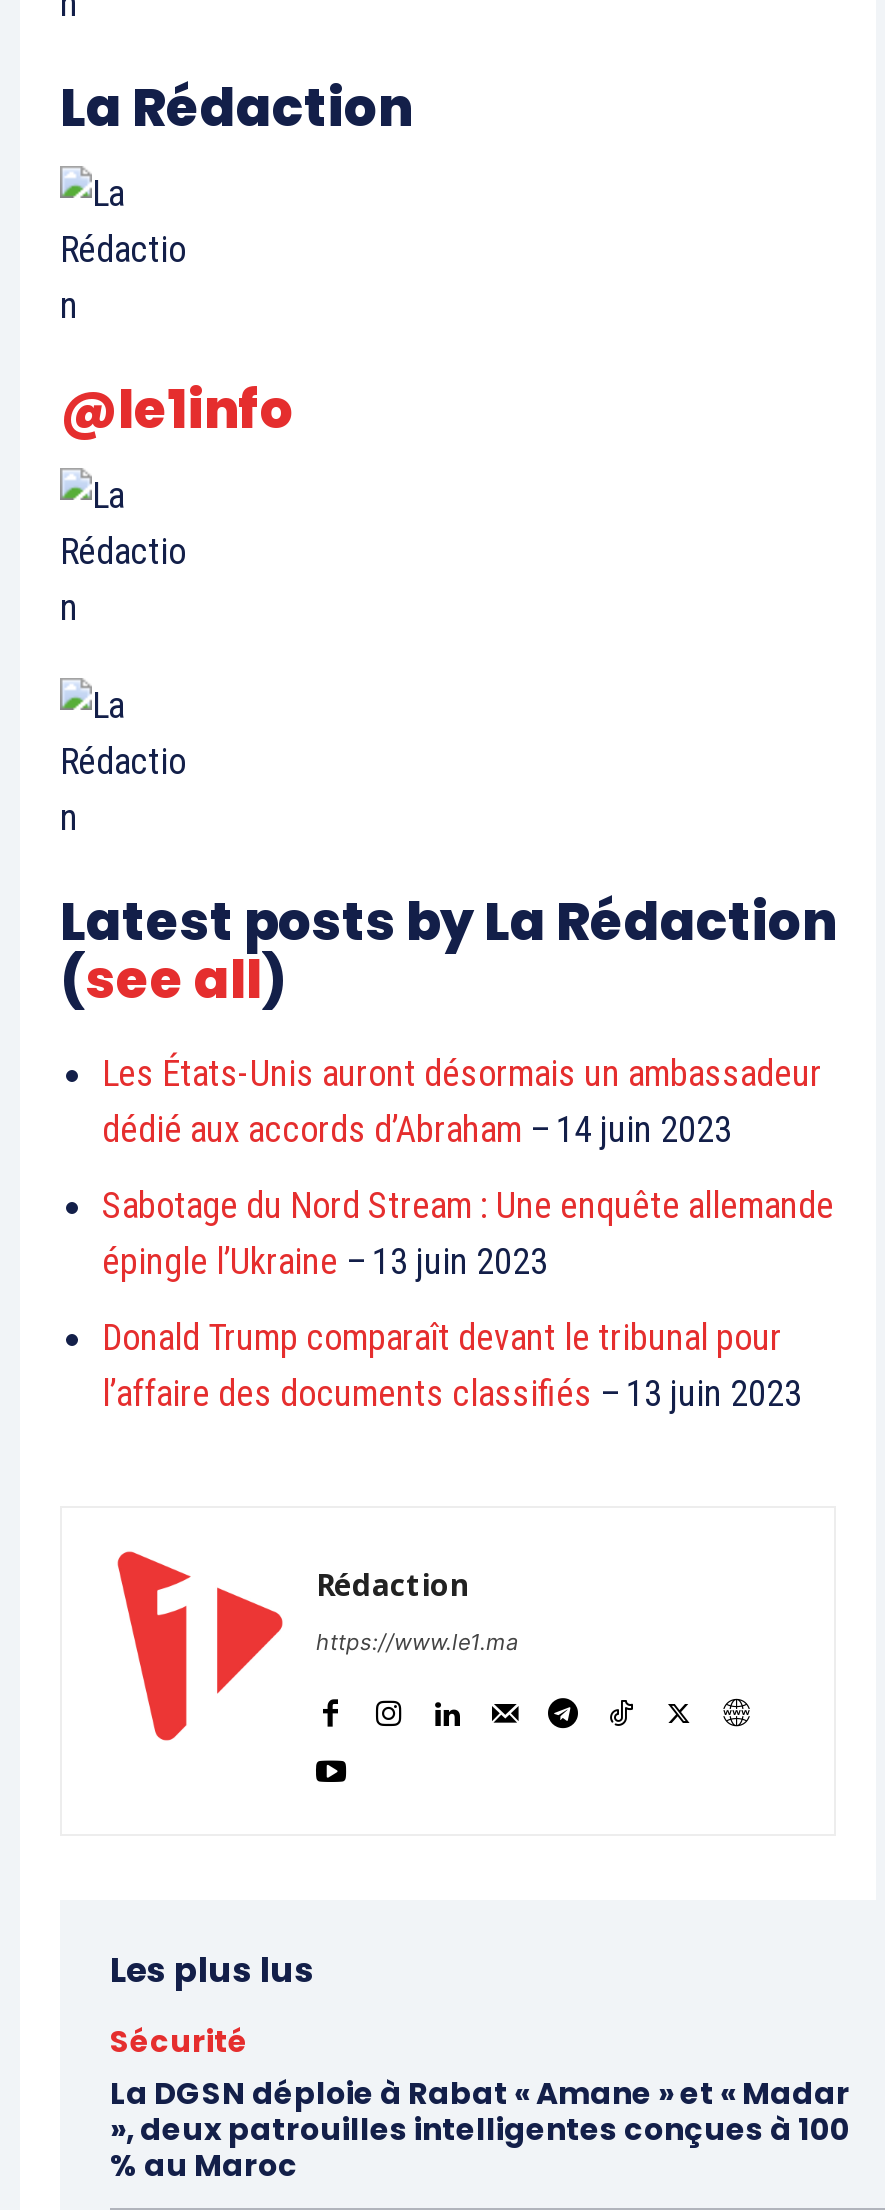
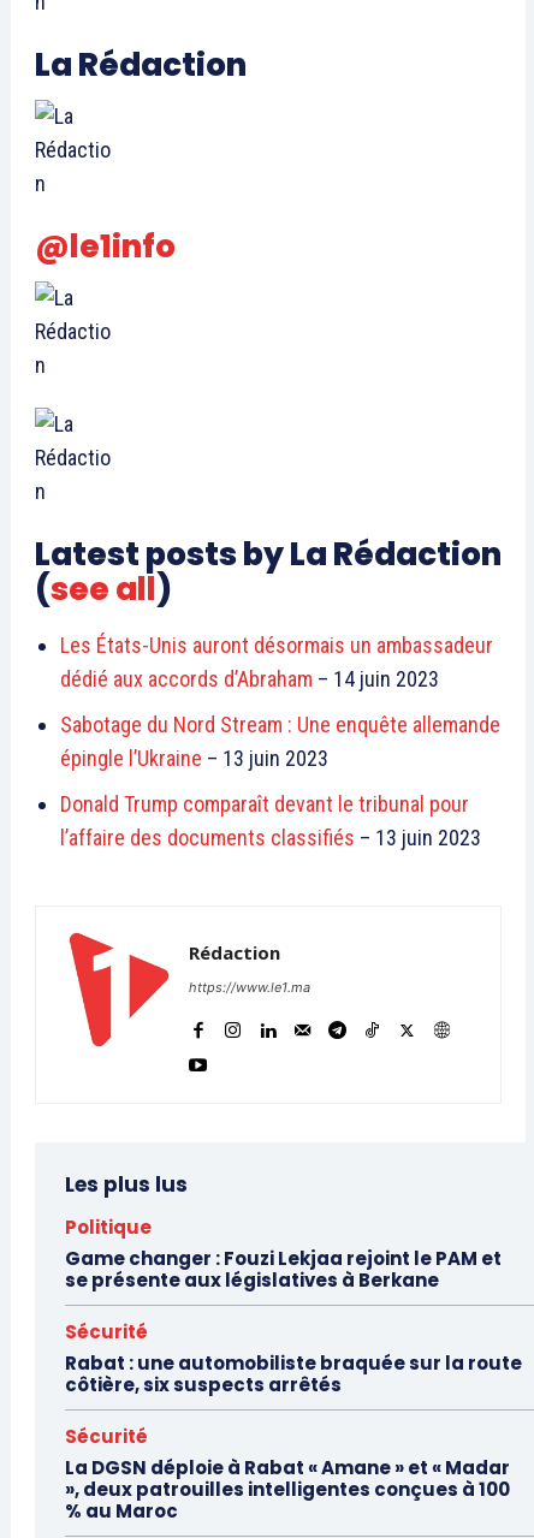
+ Politique
+ Game changer : Fouzi Lekjaa rejoint le PAM et
+ se présente aux législatives à Berkane
+ Sécurité
+ Rabat : une automobiliste braquée sur la route
+ côtière, six suspects arrêtés
